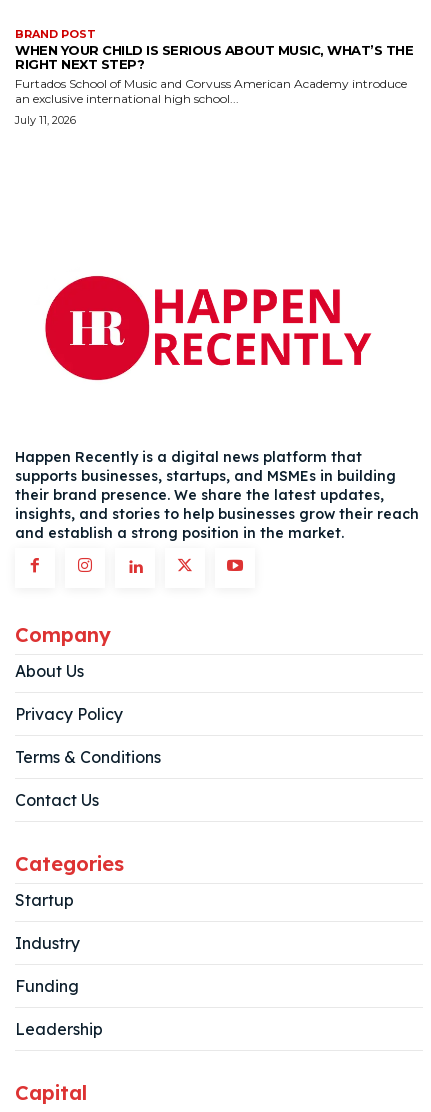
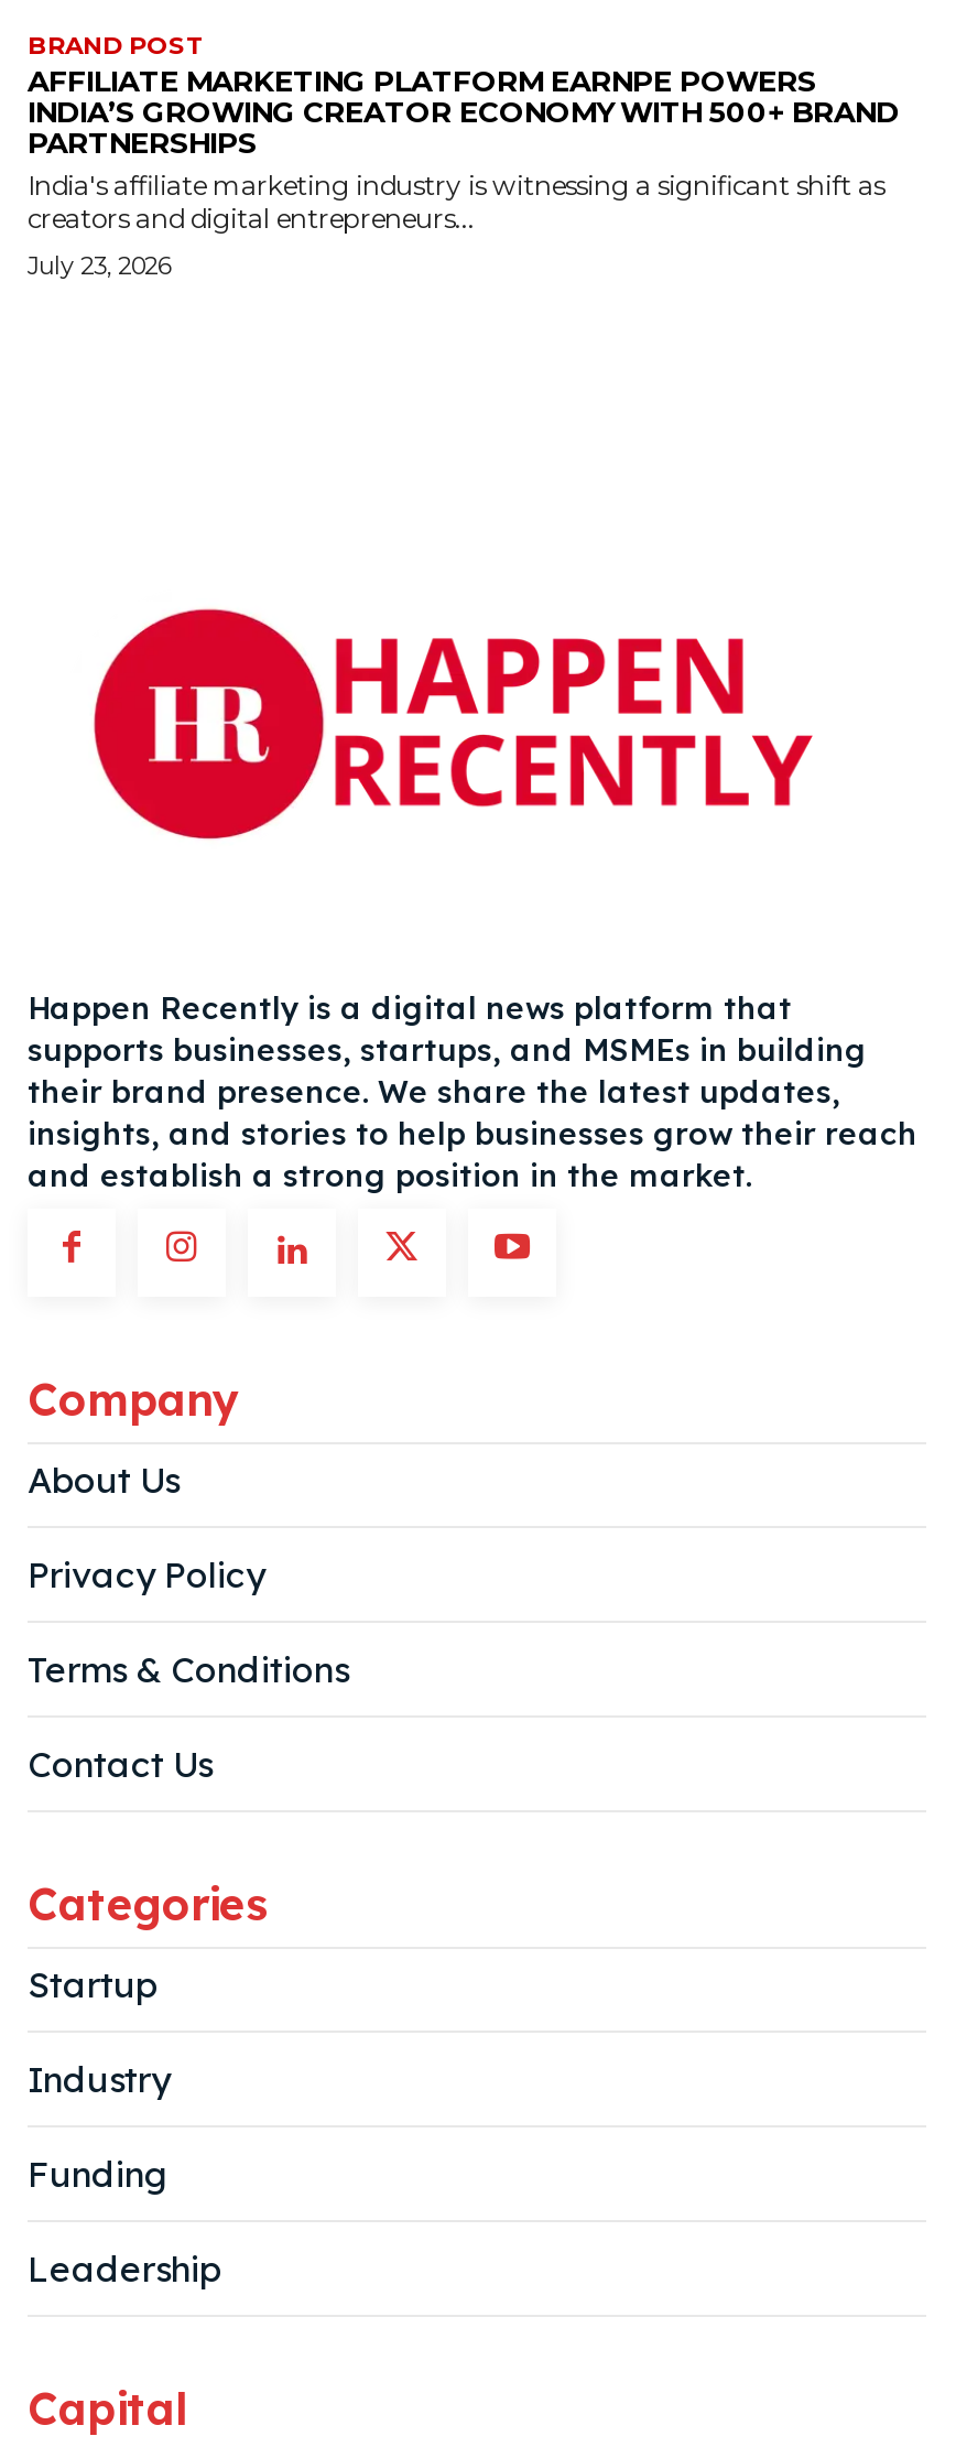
- WHEN YOUR CHILD IS SERIOUS ABOUT MUSIC, WHAT’S THE
- RIGHT NEXT STEP?
- Furtados School of Music and Corvuss American Academy introduce
- an exclusive international high school...
+ AFFILIATE MARKETING PLATFORM EARNPE POWERS
+ INDIA’S GROWING CREATOR ECONOMY WITH 500+ BRAND
+ PARTNERSHIPS
+ India's affiliate marketing industry is witnessing a significant shift as
+ creators and digital entrepreneurs...

- July 11, 2026
+ July 23, 2026
